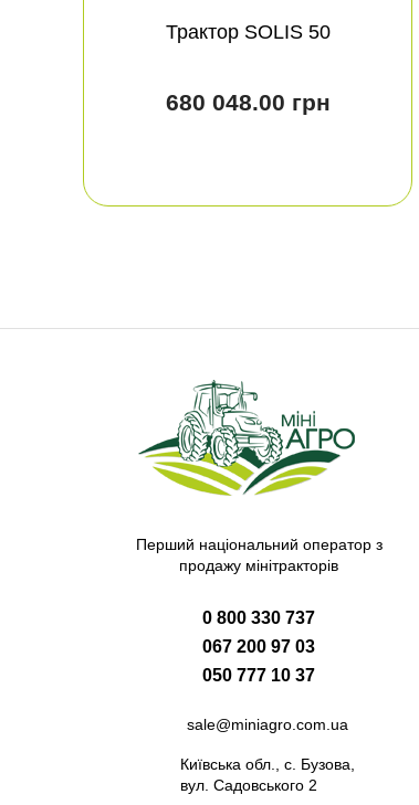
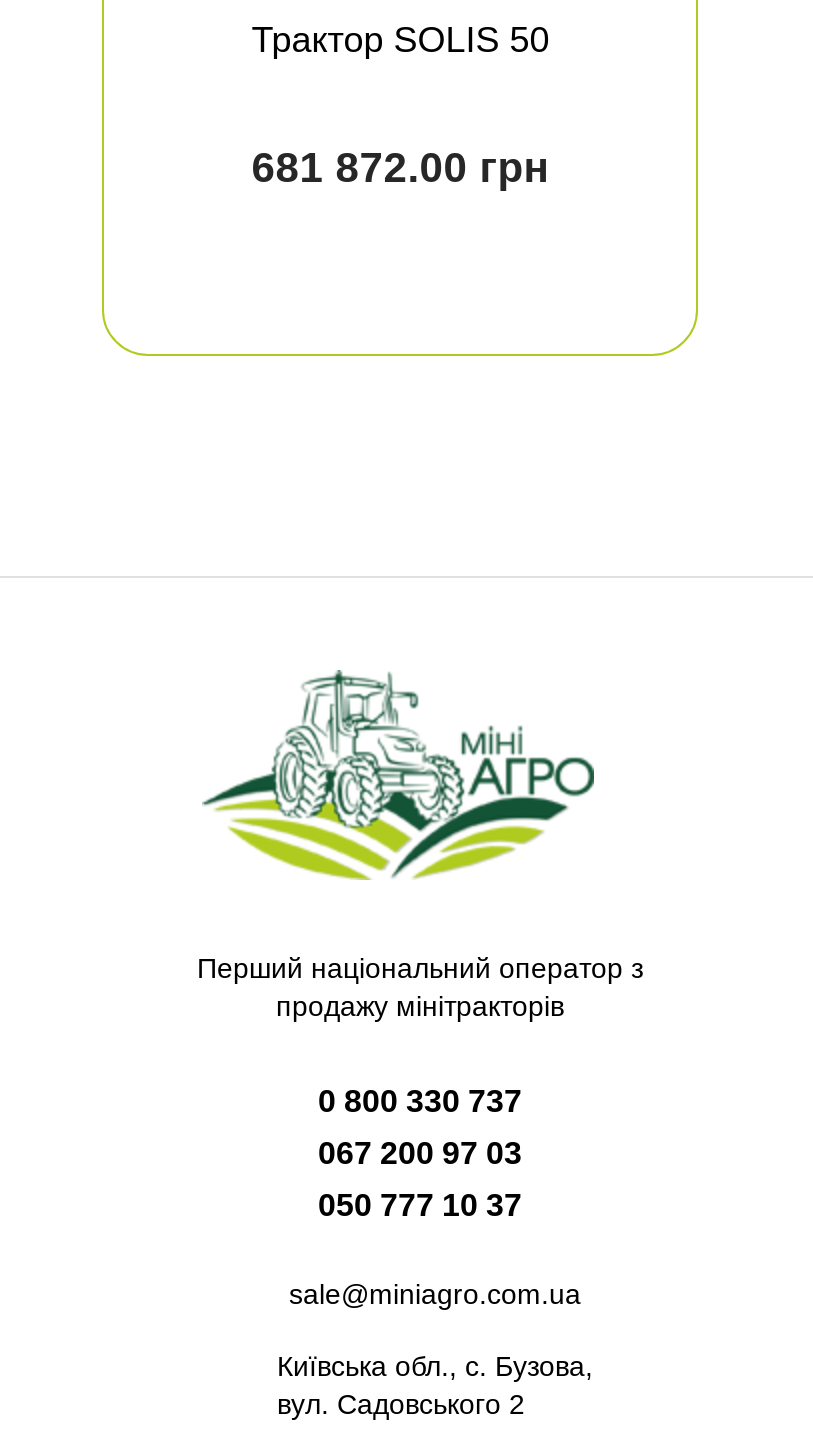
- 680 048.00 грн
+ 681 872.00 грн
